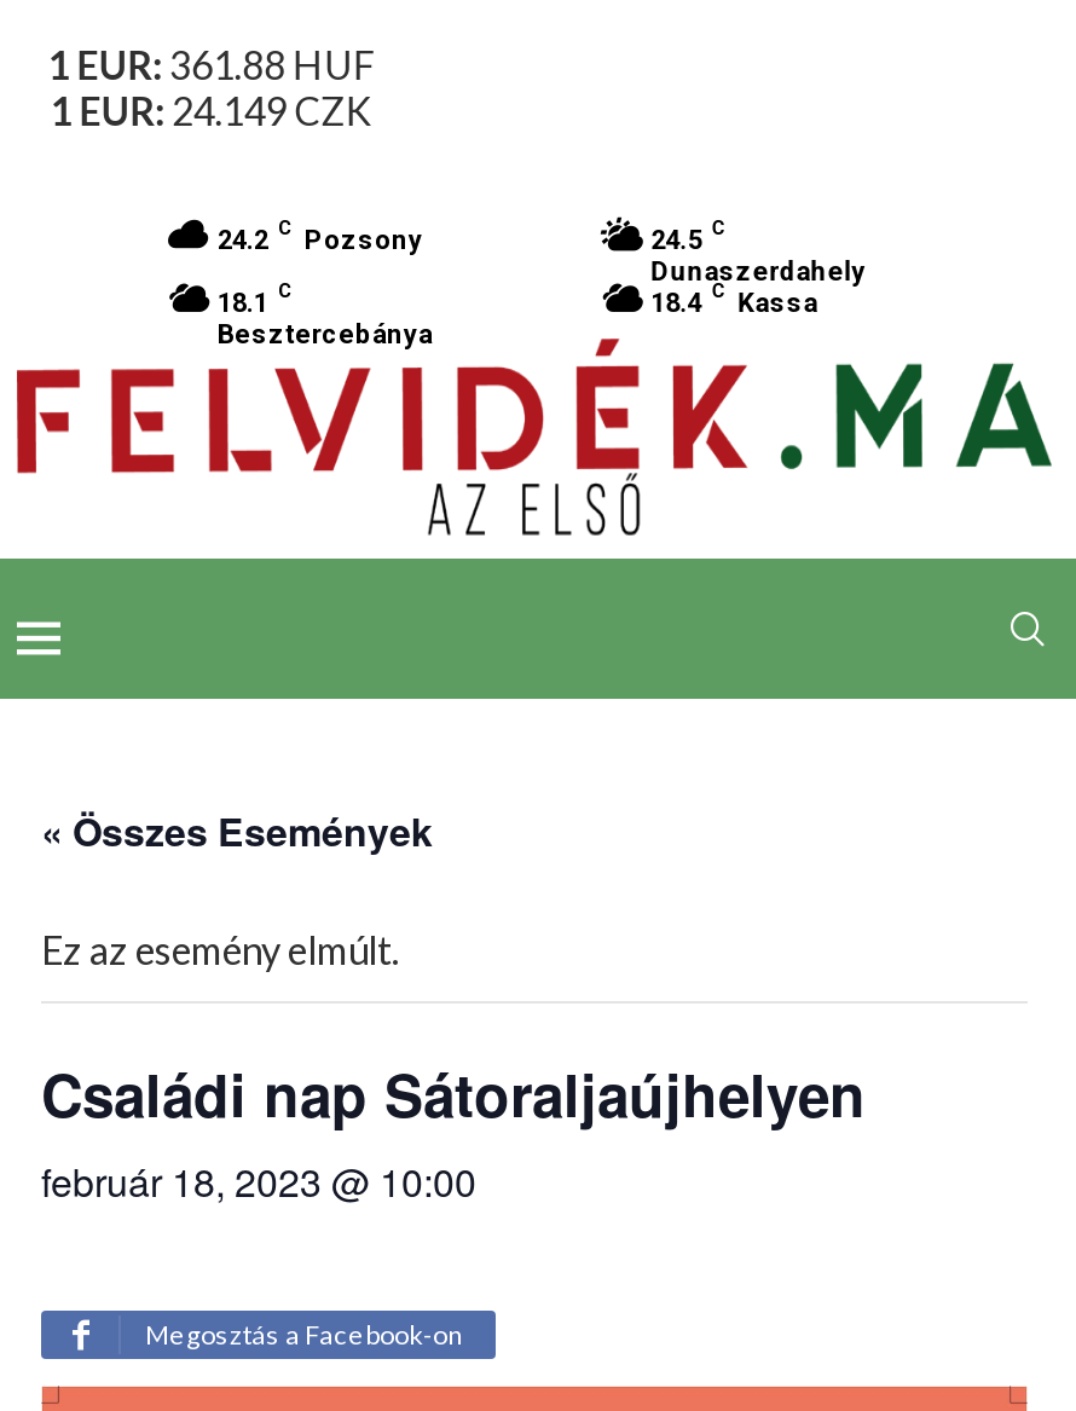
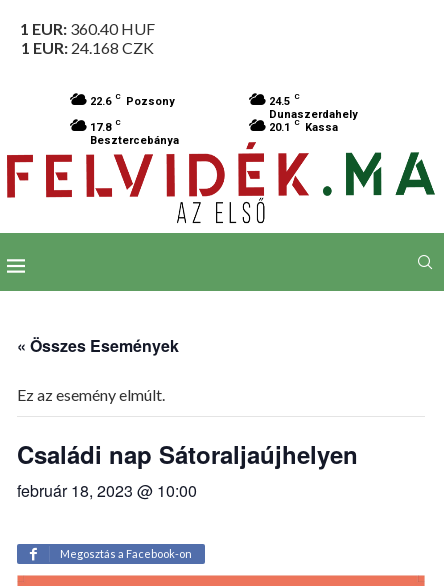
- 1 EUR: 361.88 HUF
+ 1 EUR: 360.40 HUF

- 1 EUR: 24.149 CZK
+ 1 EUR: 24.168 CZK

- 24.2 C Pozsony
+ 22.6 C Pozsony

- 18.1 C
+ 17.8 C

- 18.4 C Kassa
+ 20.1 C Kassa
